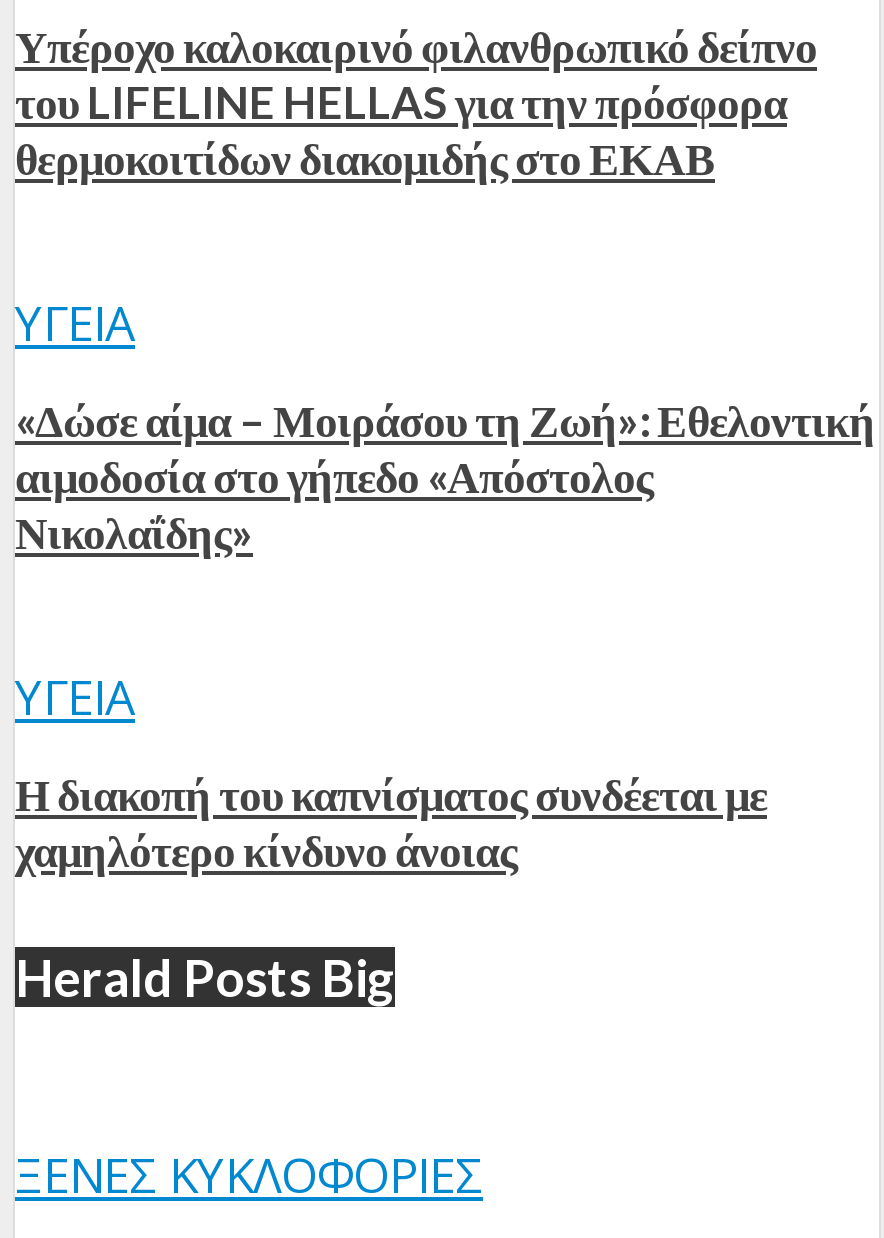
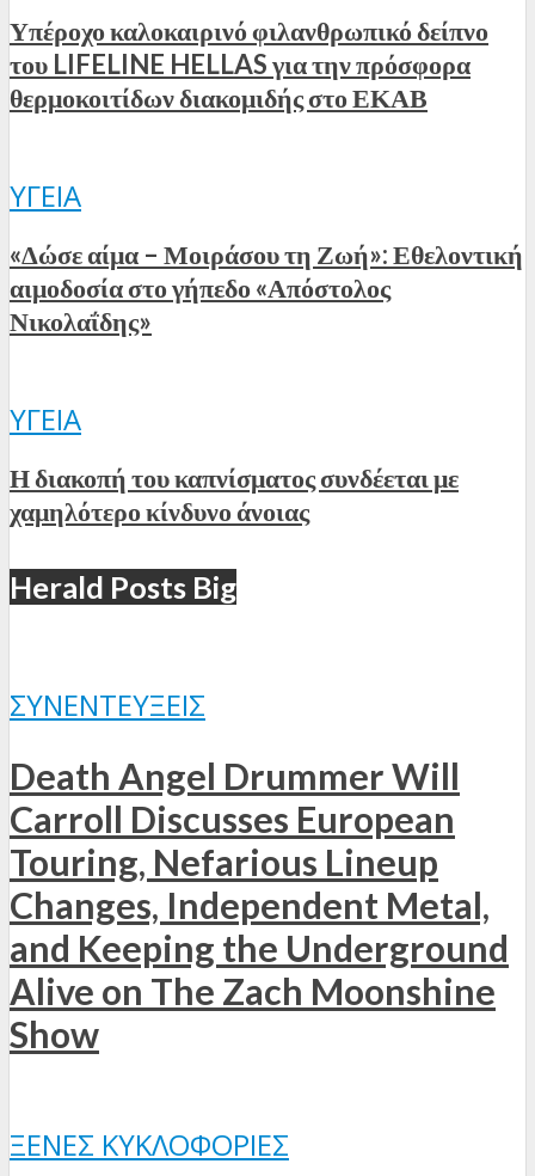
+ ΣΥΝΕΝΤΕΎΞΕΙΣ
+ Death Angel Drummer Will
+ Carroll Discusses European
+ Touring, Nefarious Lineup
+ Changes, Independent Metal,
+ and Keeping the Underground
+ Alive on The Zach Moonshine
+ Show
